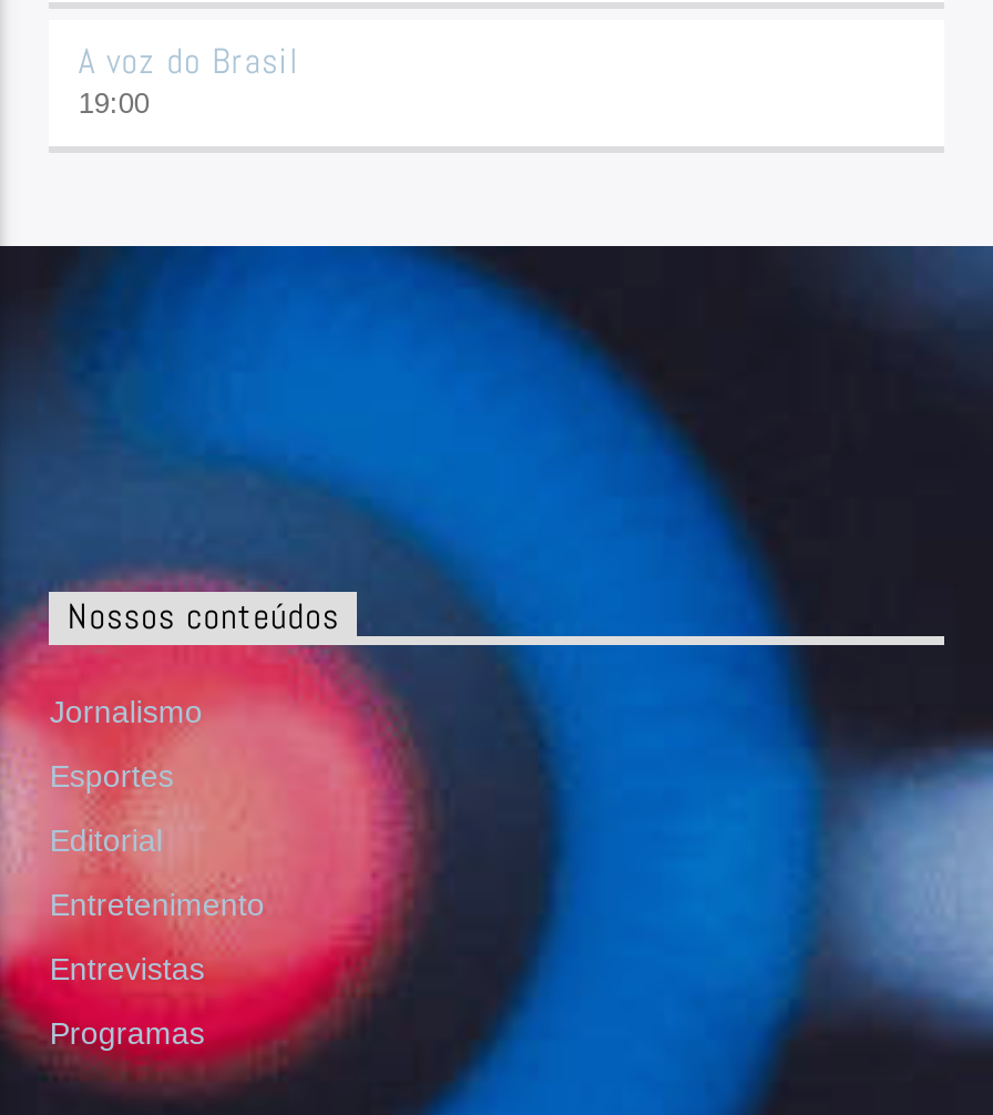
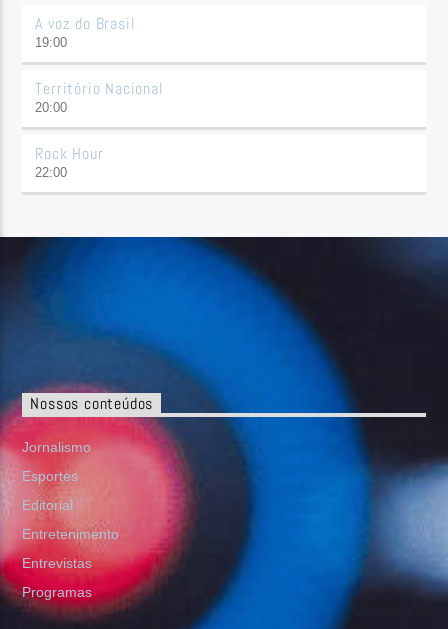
+ Território Nacional
+ 20:00
+ Rock Hour
+ 22:00
